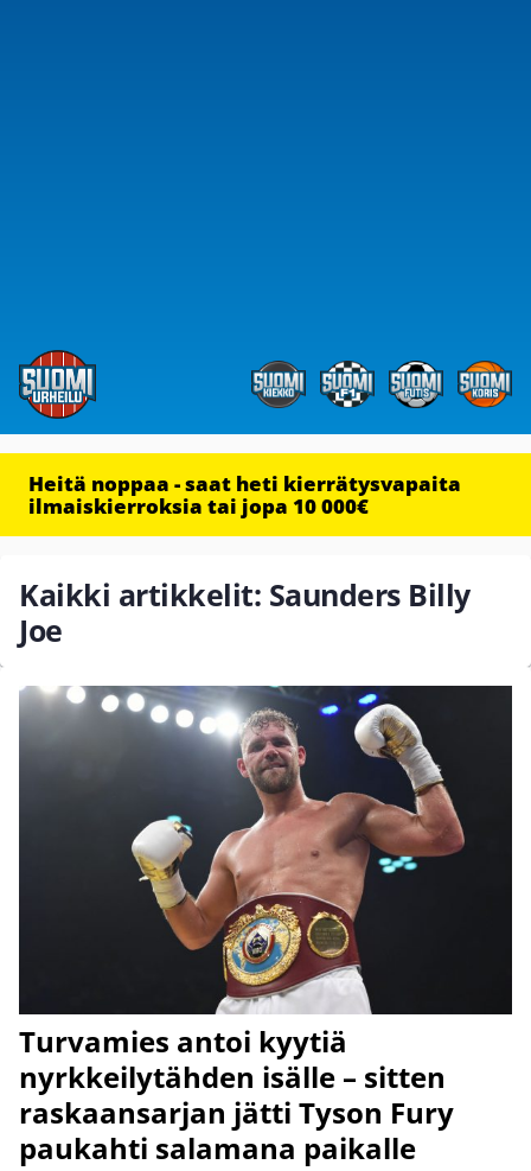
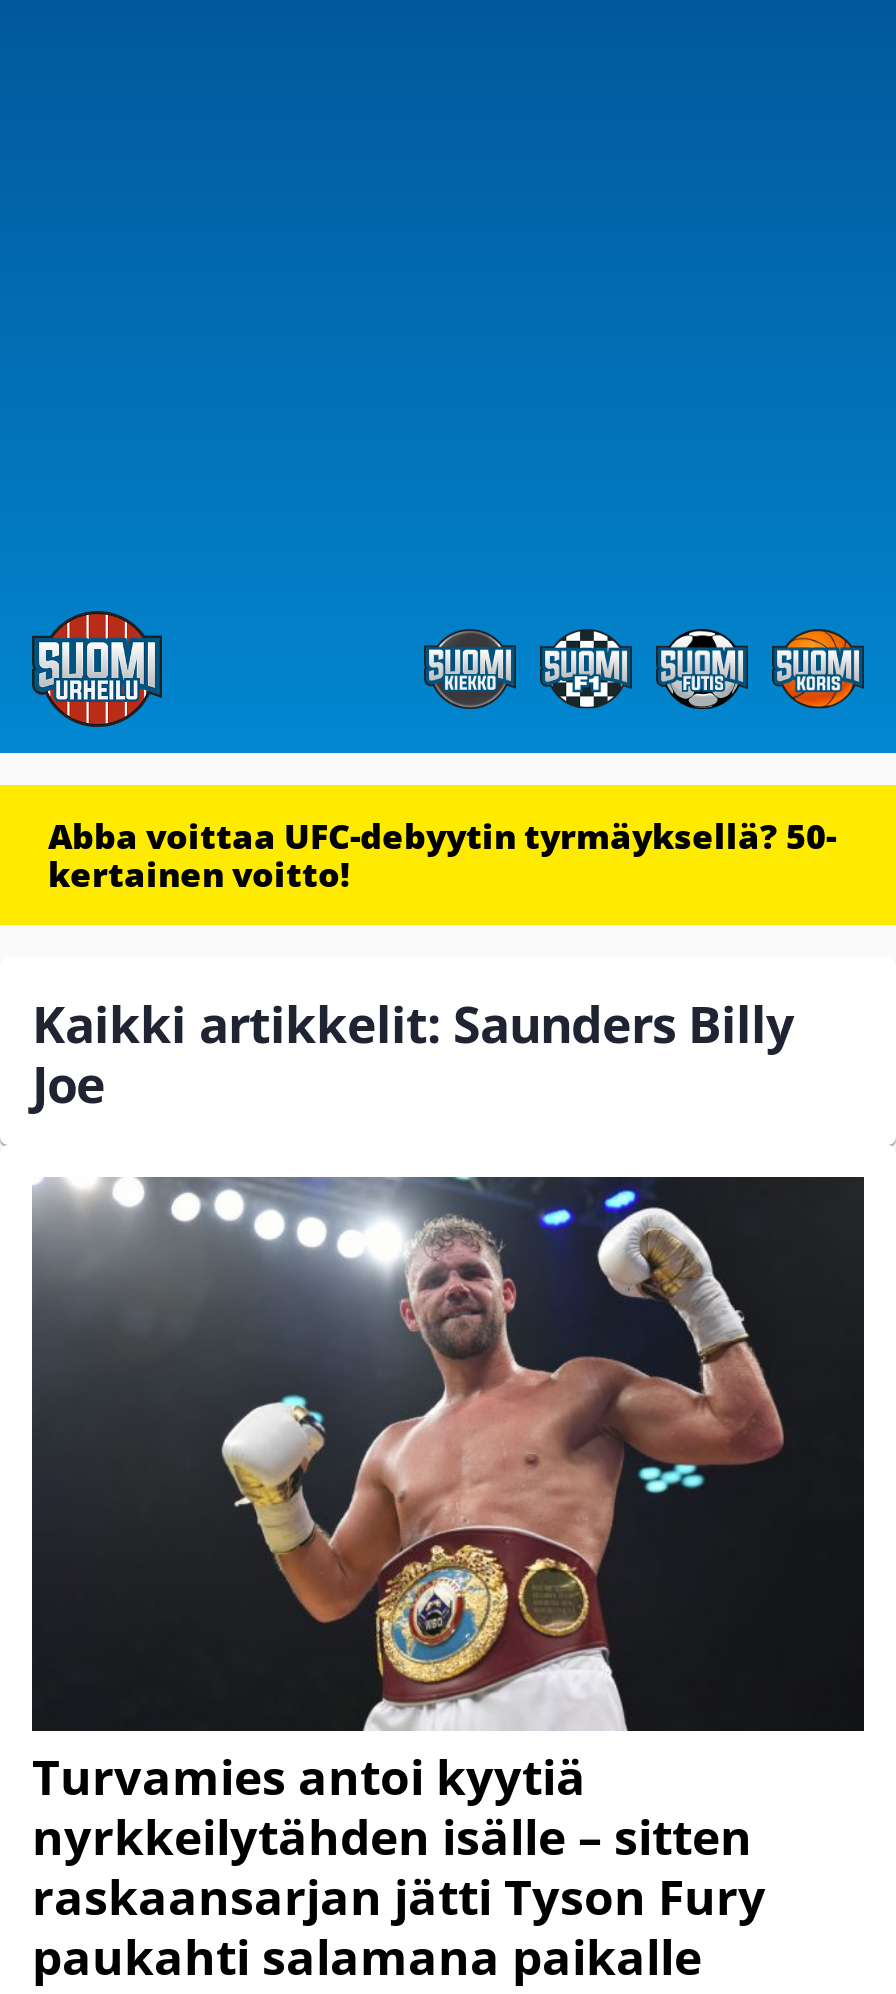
- Heitä noppaa - saat heti kierrätysvapaita
- ilmaiskierroksia tai jopa 10 000€
+ Abba voittaa UFC-debyytin tyrmäyksellä? 50-
+ kertainen voitto!
